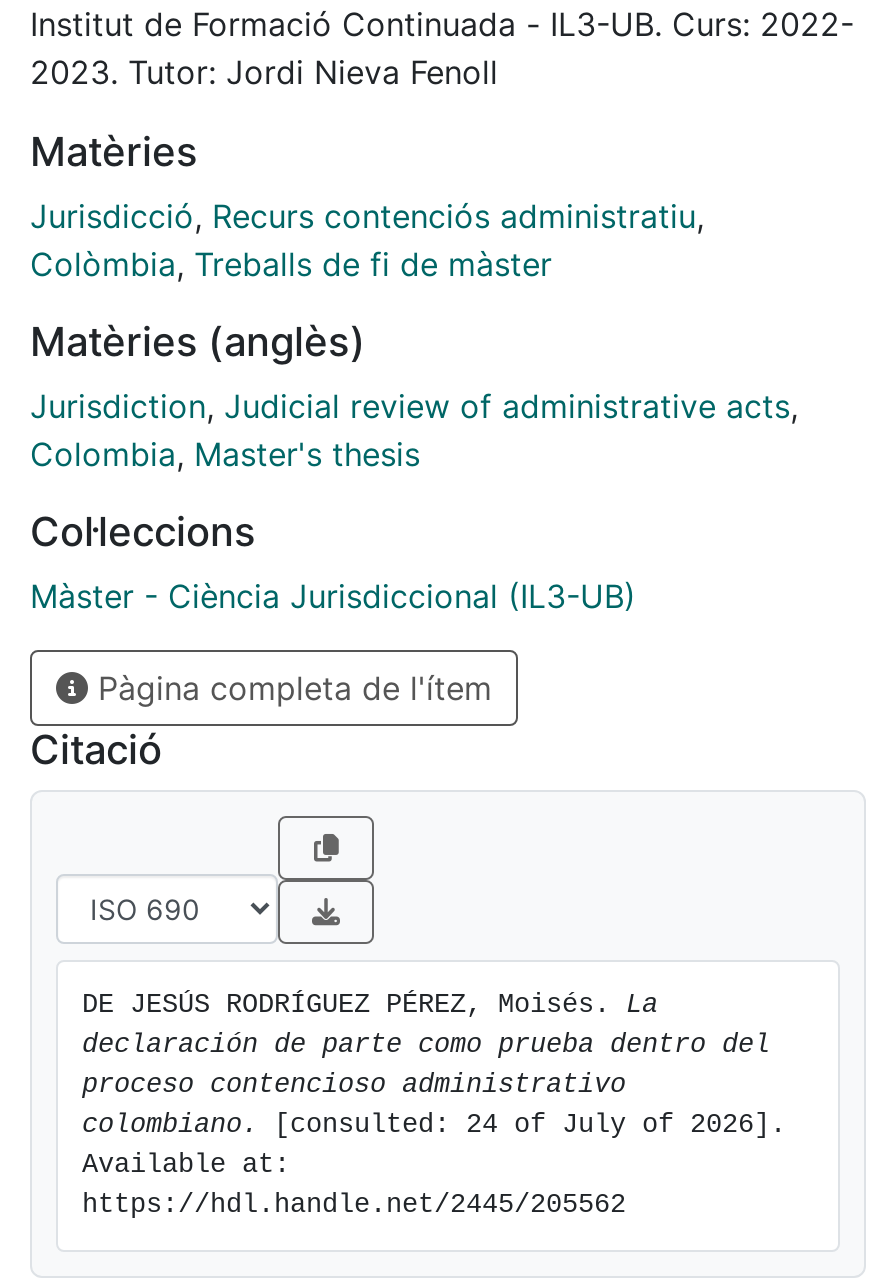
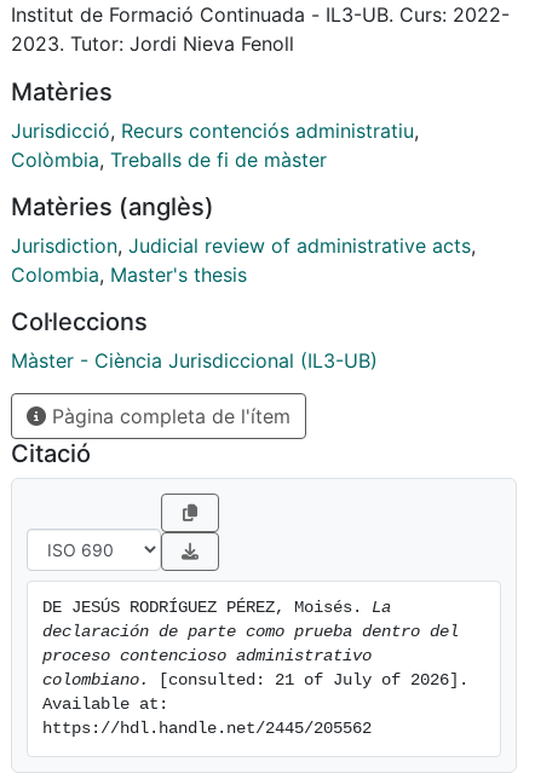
- colombiano. [consulted: 24 of July of 2026].
+ colombiano. [consulted: 21 of July of 2026].
